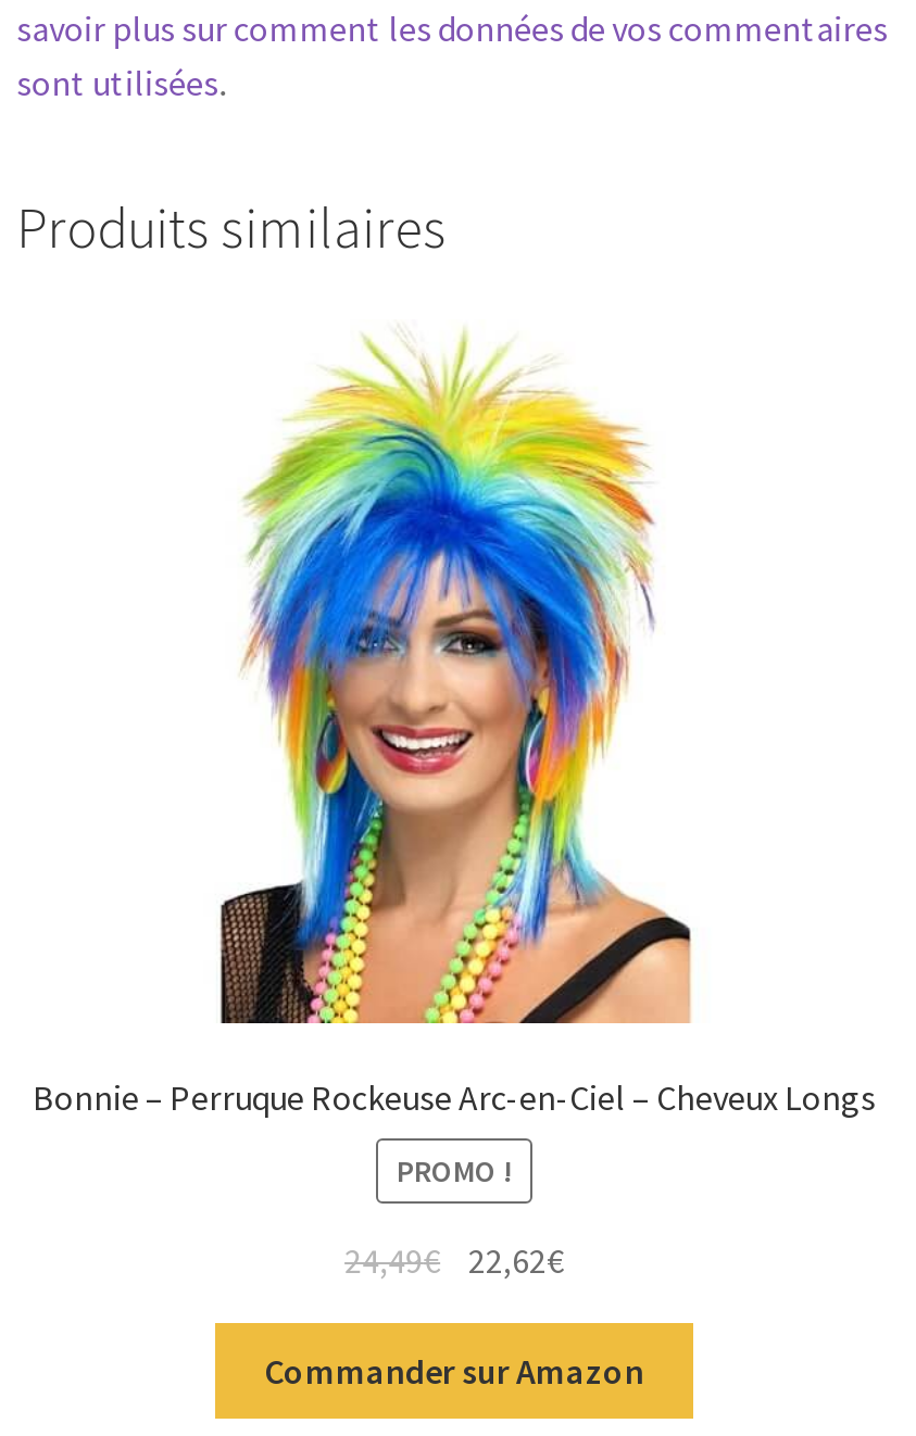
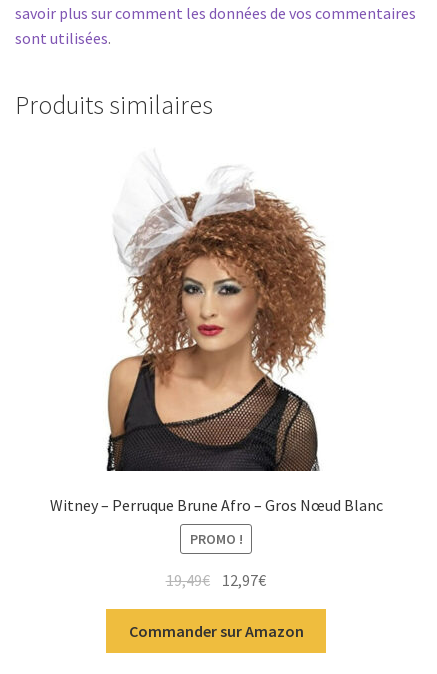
- [image]
- Bonnie – Perruque Rockeuse Arc-en-Ciel – Cheveux Longs
+ [image]
+ Witney – Perruque Brune Afro – Gros Nœud Blanc

- 24,49€
+ 19,49€

- 22,62€
+ 12,97€
